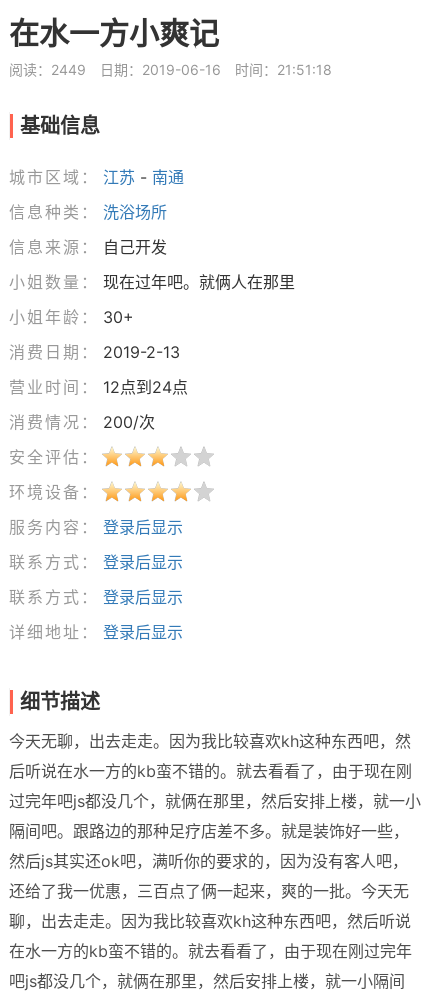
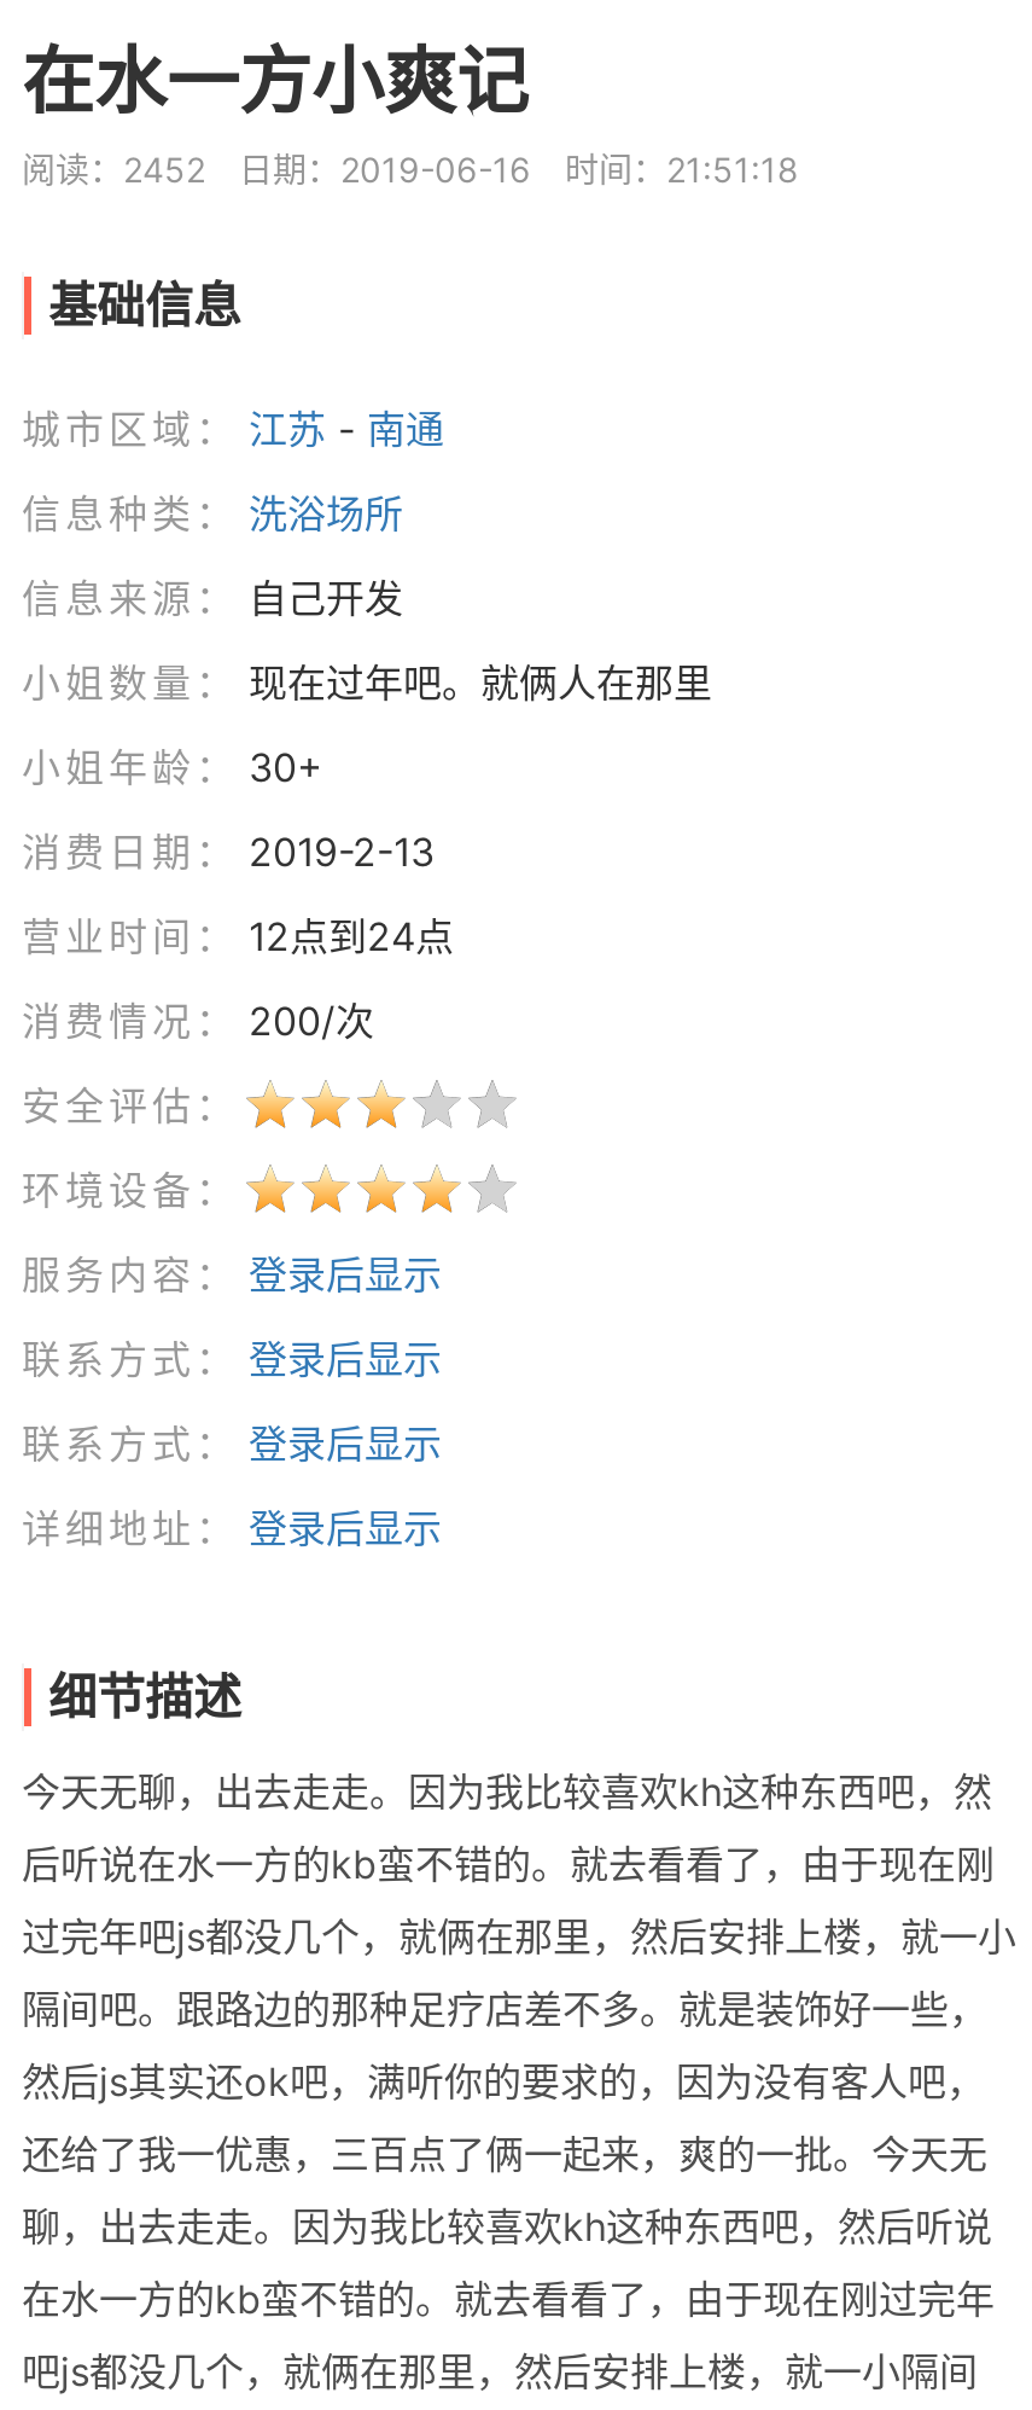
- 阅读：2449 日期：2019-06-16 时间：21:51:18
+ 阅读：2452 日期：2019-06-16 时间：21:51:18
